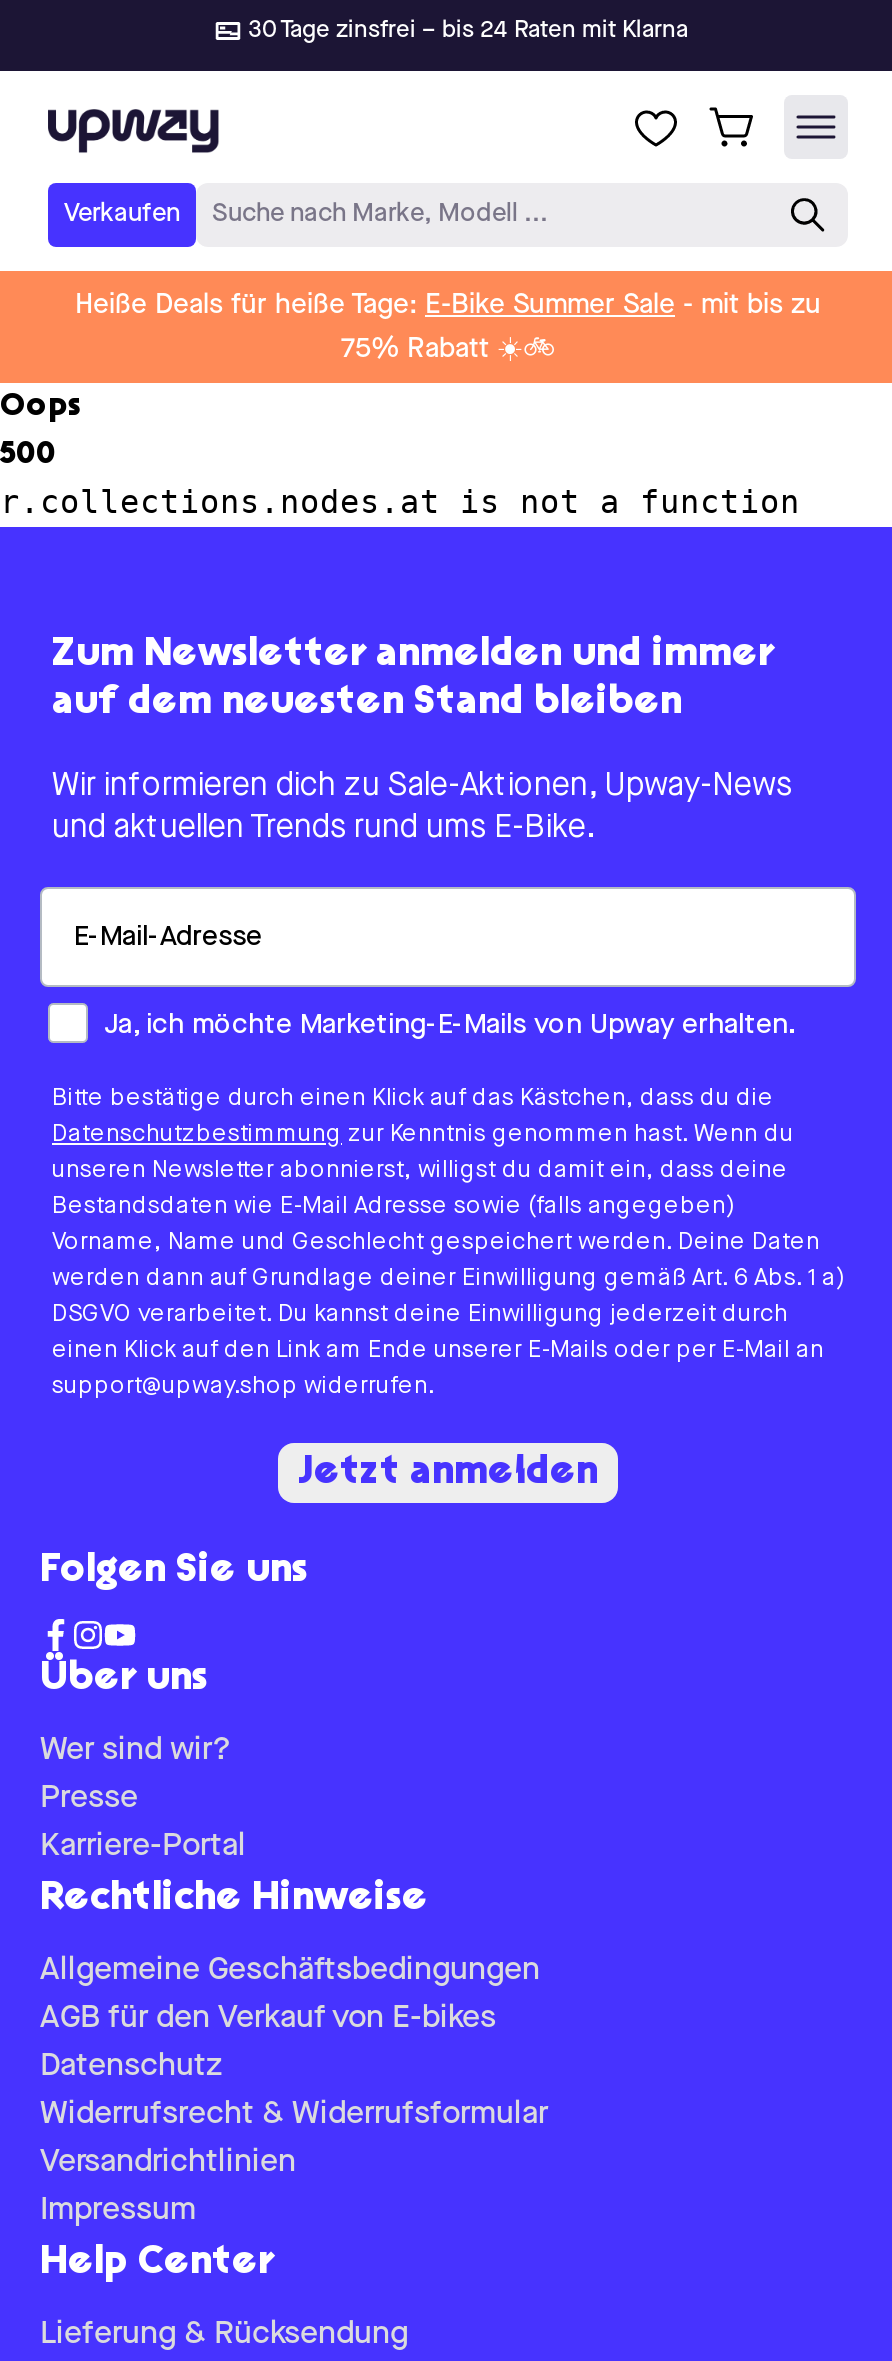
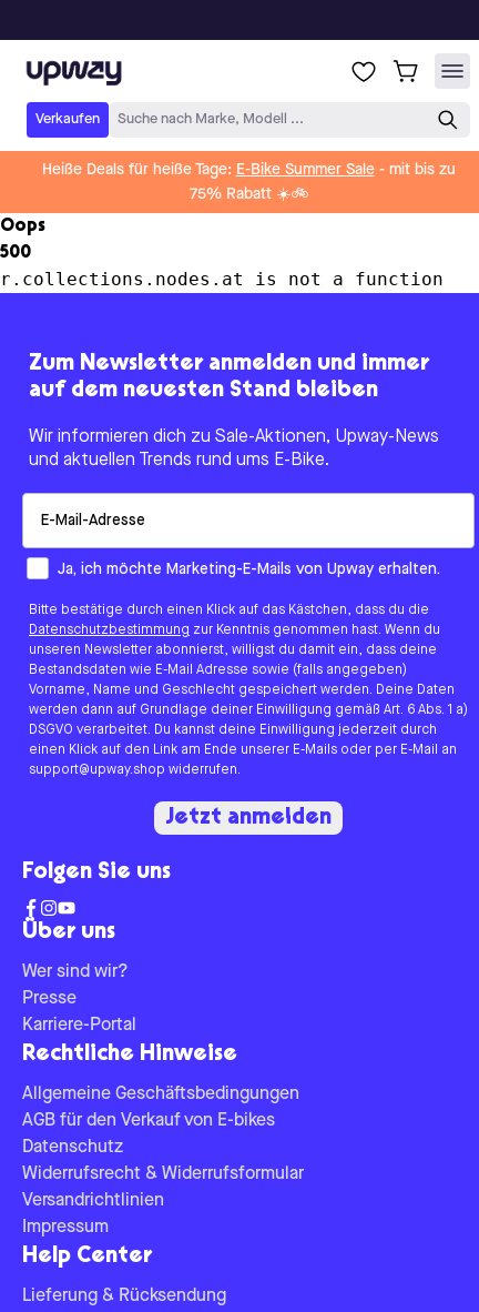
- 30 Tage zinsfrei – bis 24 Raten mit Klarna
